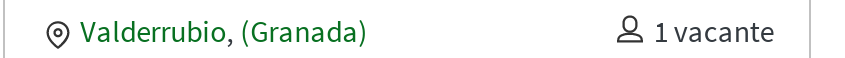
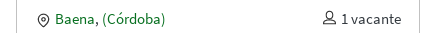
- Valderrubio, (Granada)
+ Baena, (Córdoba)
